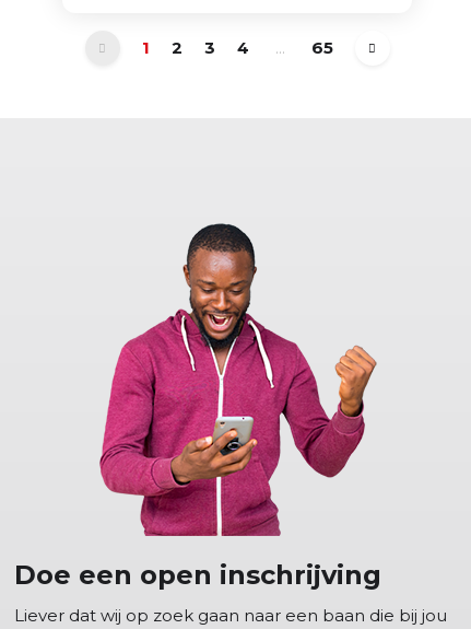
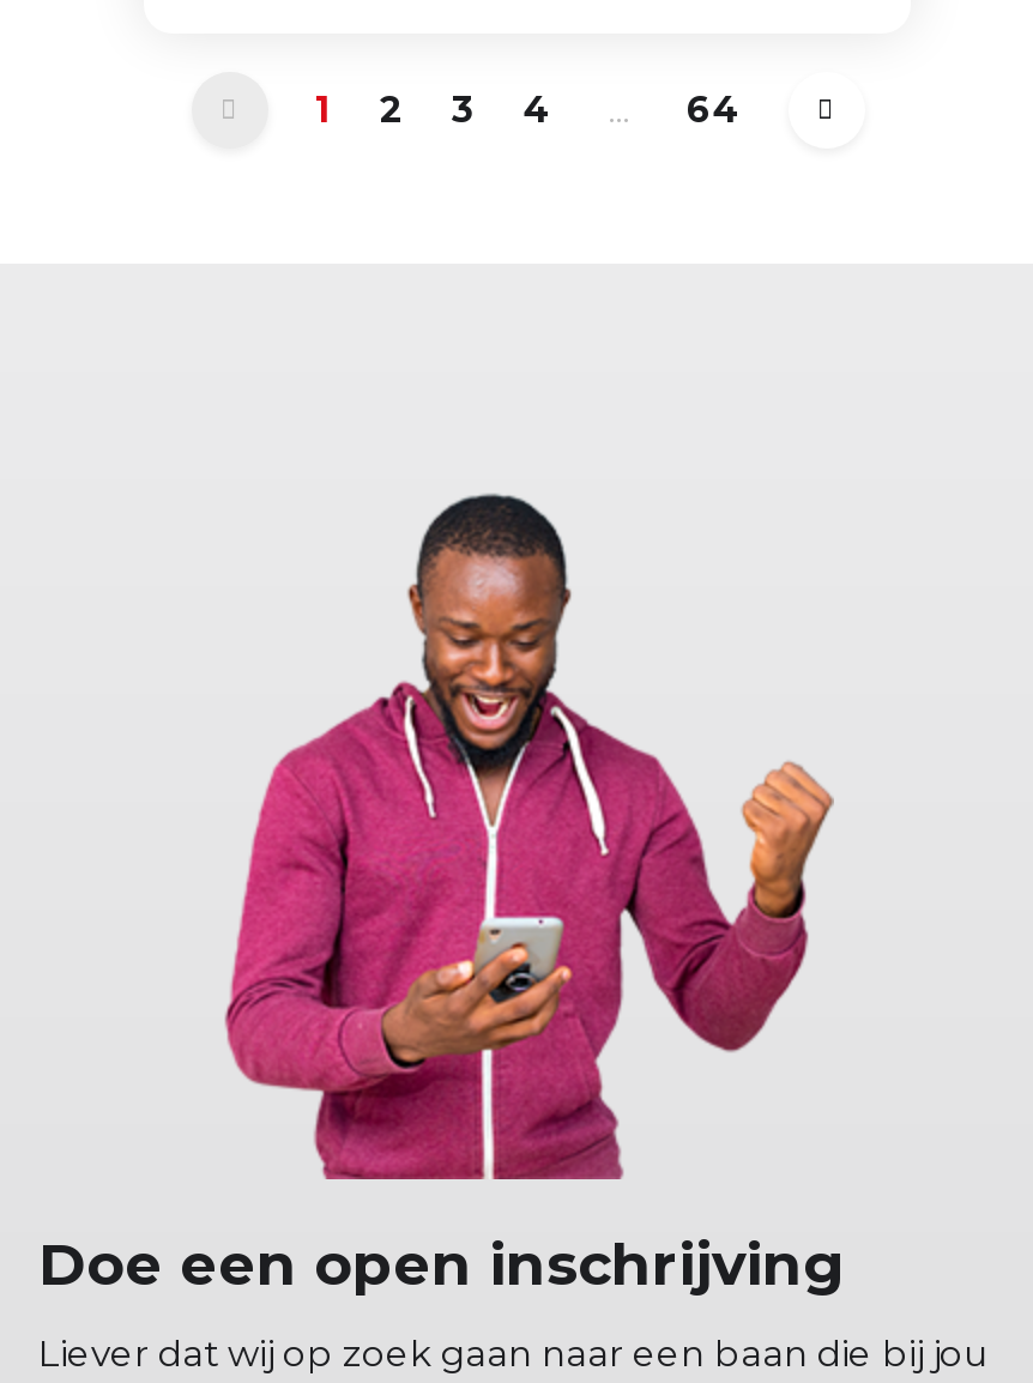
- 65
+ 64
